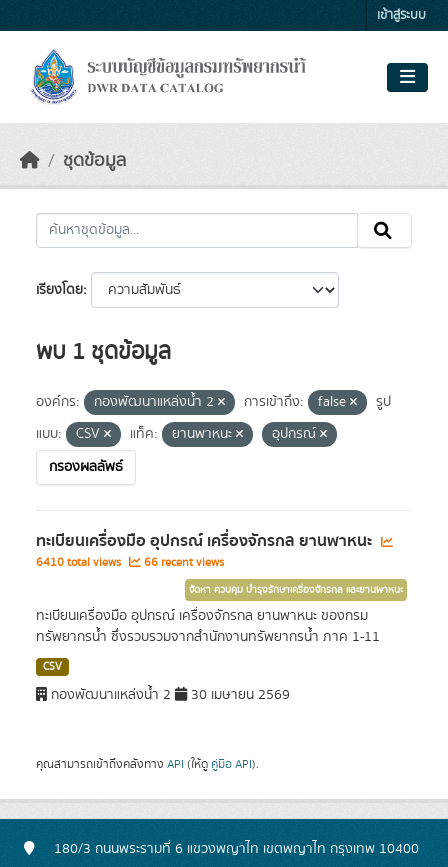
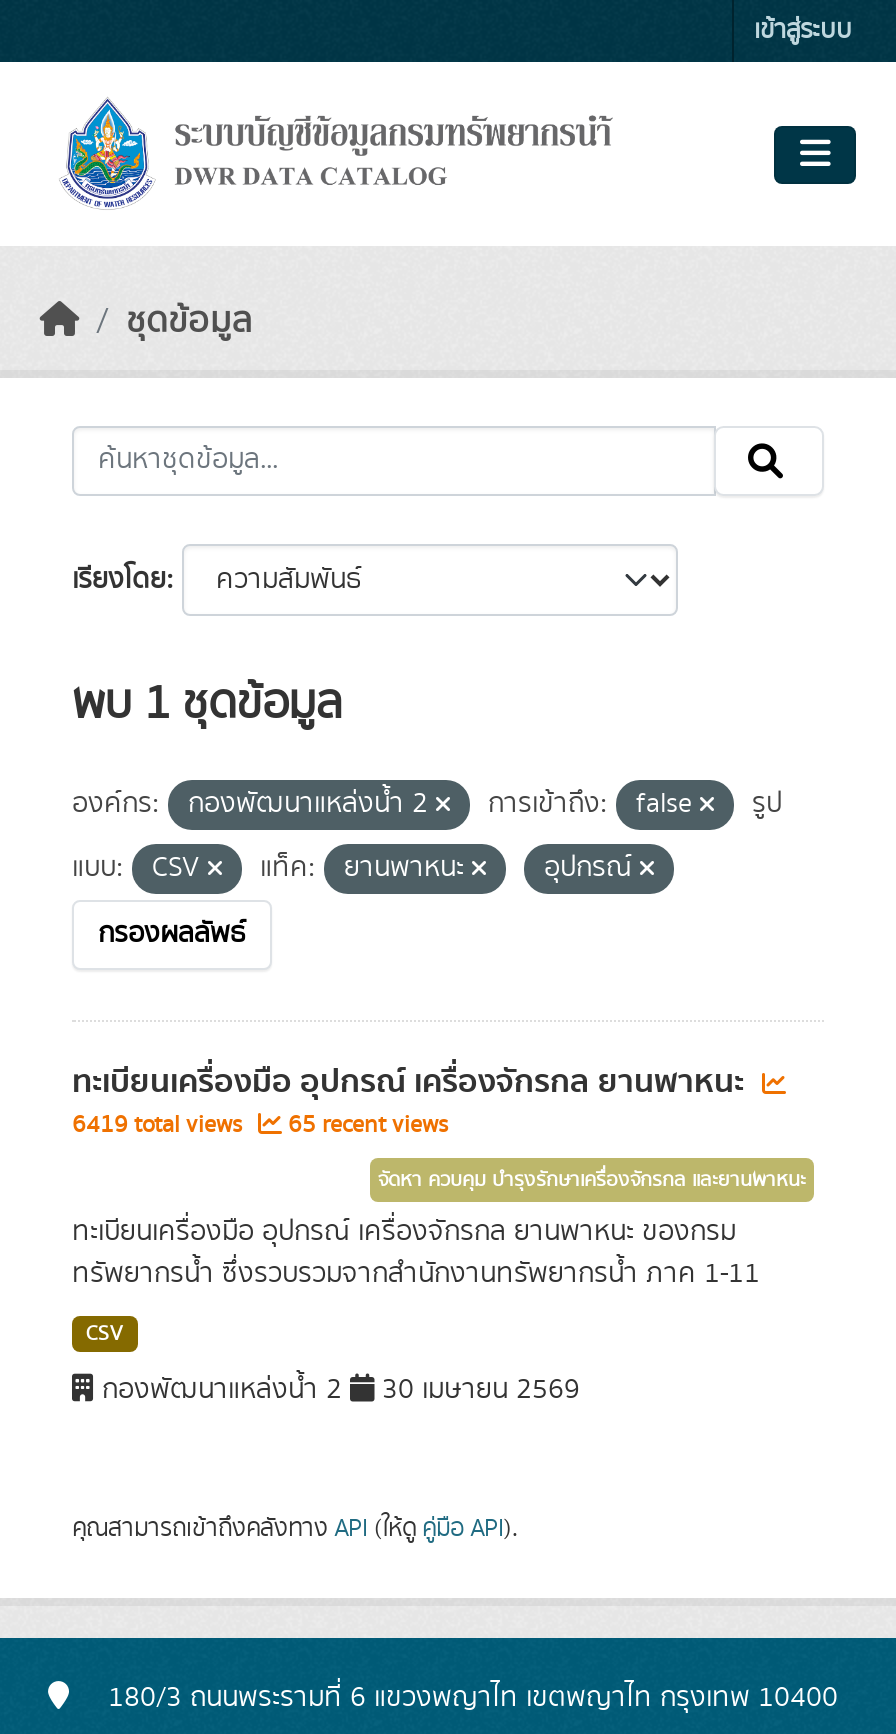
- 6410 total views
+ 6419 total views

- 66 recent views
+ 65 recent views
